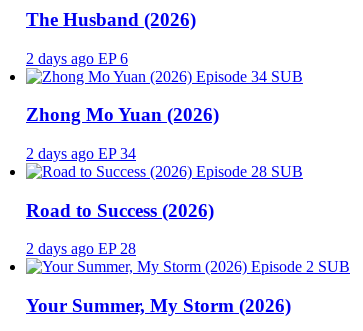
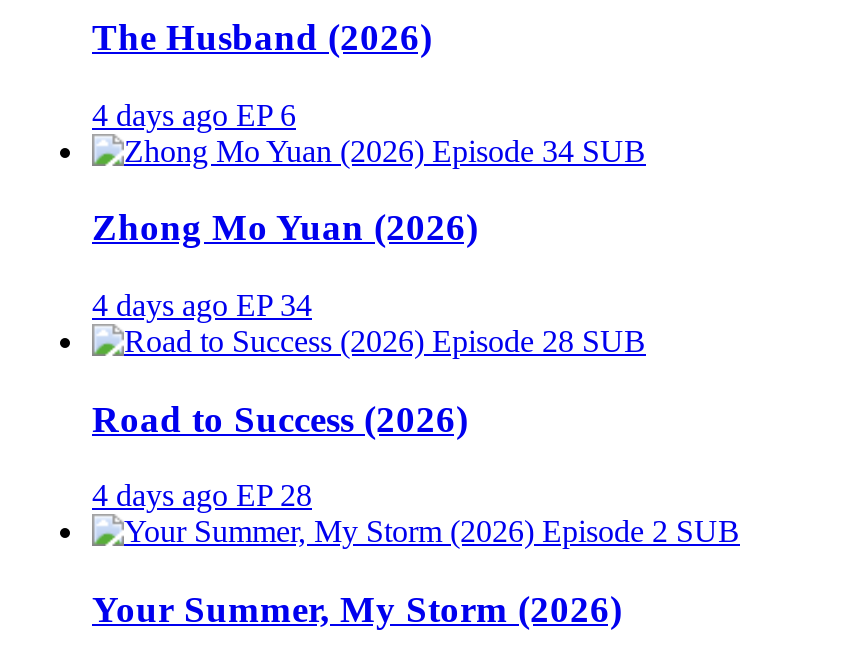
- 2 days ago EP 6
+ 4 days ago EP 6

- 2 days ago EP 34
+ 4 days ago EP 34

- 2 days ago EP 28
+ 4 days ago EP 28
